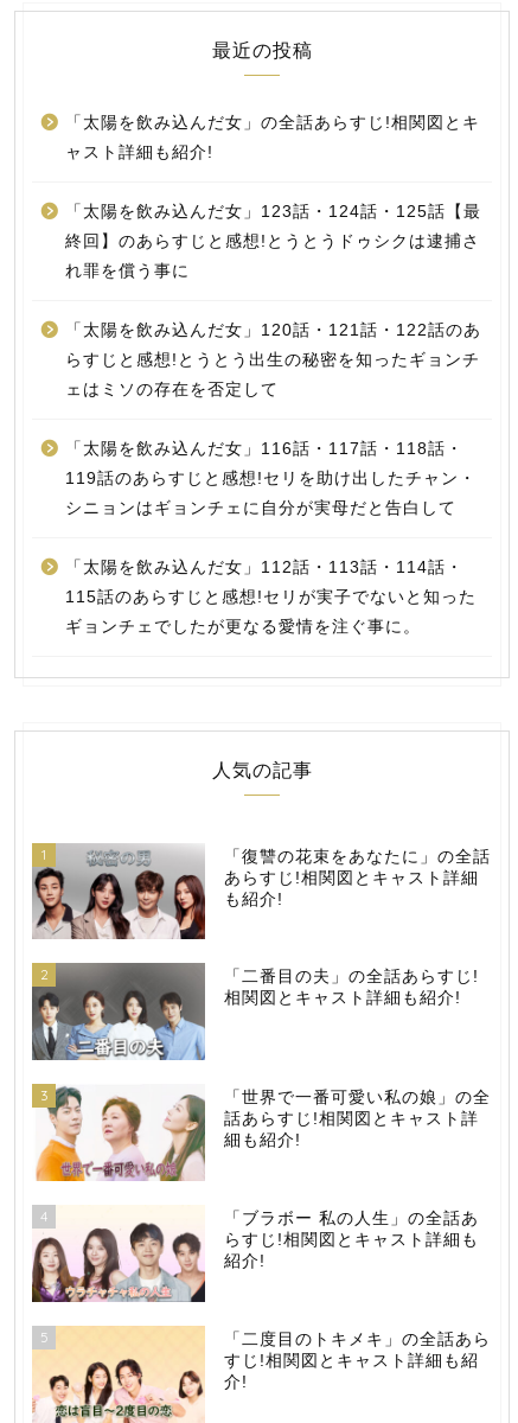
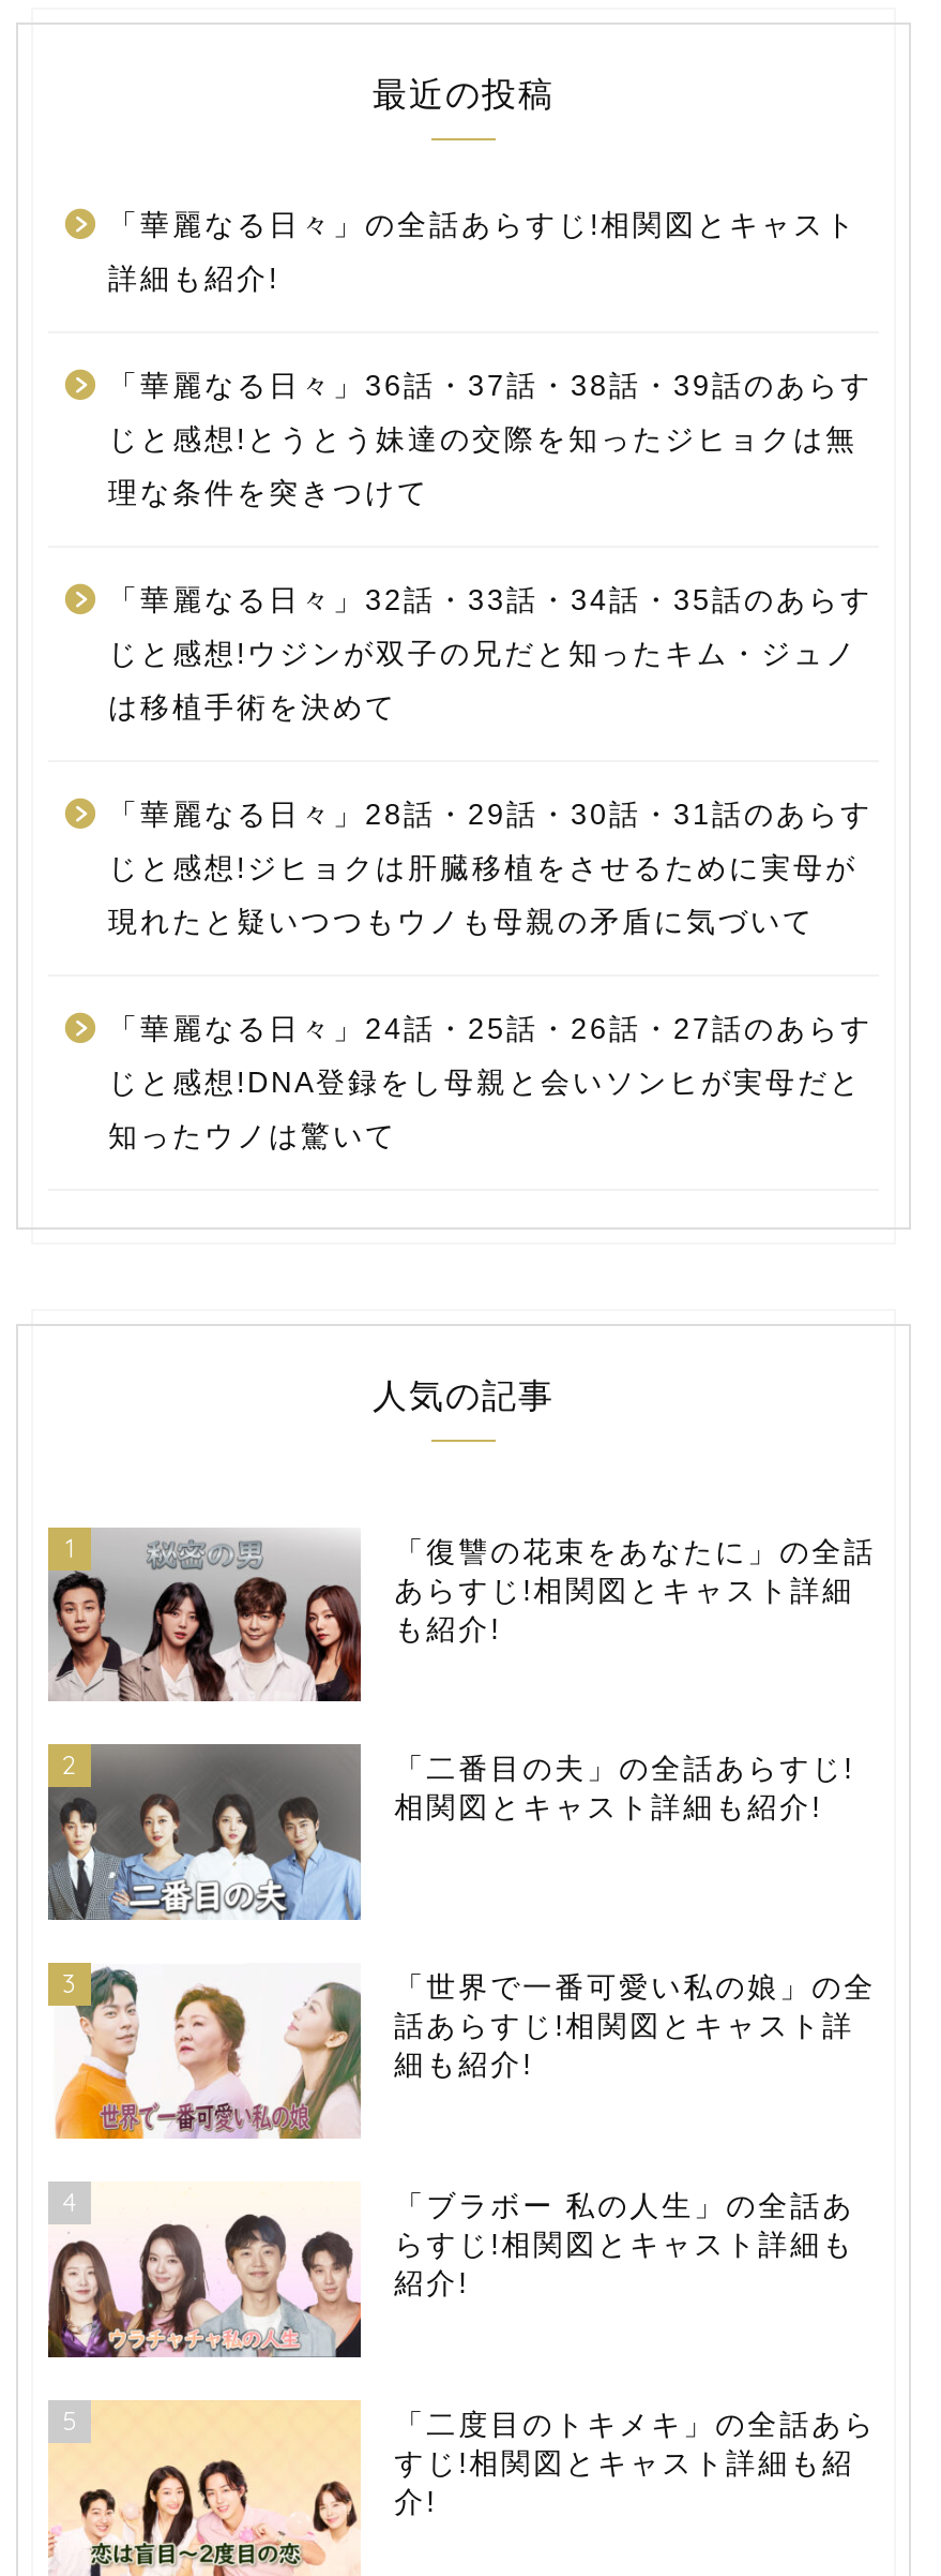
- 「太陽を飲み込んだ女」の全話あらすじ!相関図とキ
+ 「華麗なる日々」の全話あらすじ!相関図とキャスト

- ャスト詳細も紹介!
+ 詳細も紹介!

- 「太陽を飲み込んだ女」123話・124話・125話【最
+ 「華麗なる日々」36話・37話・38話・39話のあらす

- 終回】のあらすじと感想!とうとうドゥシクは逮捕さ
+ じと感想!とうとう妹達の交際を知ったジヒョクは無

- れ罪を償う事に
+ 理な条件を突きつけて

- 「太陽を飲み込んだ女」120話・121話・122話のあ
+ 「華麗なる日々」32話・33話・34話・35話のあらす

- らすじと感想!とうとう出生の秘密を知ったギョンチ
+ じと感想!ウジンが双子の兄だと知ったキム・ジュノ

- ェはミソの存在を否定して
+ は移植手術を決めて

- 「太陽を飲み込んだ女」116話・117話・118話・
+ 「華麗なる日々」28話・29話・30話・31話のあらす

- 119話のあらすじと感想!セリを助け出したチャン・
+ じと感想!ジヒョクは肝臓移植をさせるために実母が

- シニョンはギョンチェに自分が実母だと告白して
+ 現れたと疑いつつもウノも母親の矛盾に気づいて

- 「太陽を飲み込んだ女」112話・113話・114話・
+ 「華麗なる日々」24話・25話・26話・27話のあらす

- 115話のあらすじと感想!セリが実子でないと知った
+ じと感想!DNA登録をし母親と会いソンヒが実母だと

- ギョンチェでしたが更なる愛情を注ぐ事に。
+ 知ったウノは驚いて
